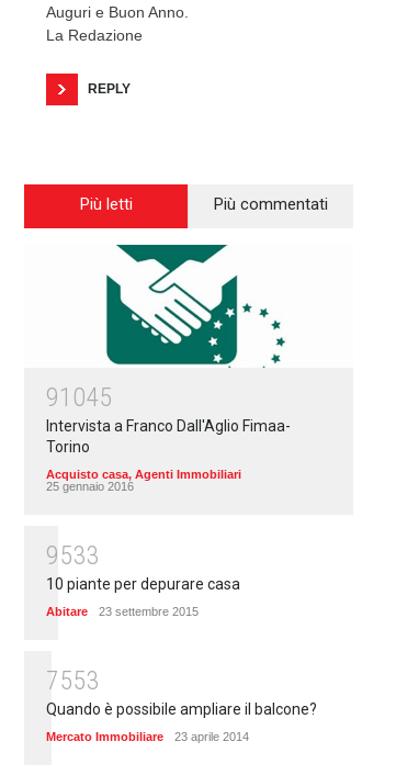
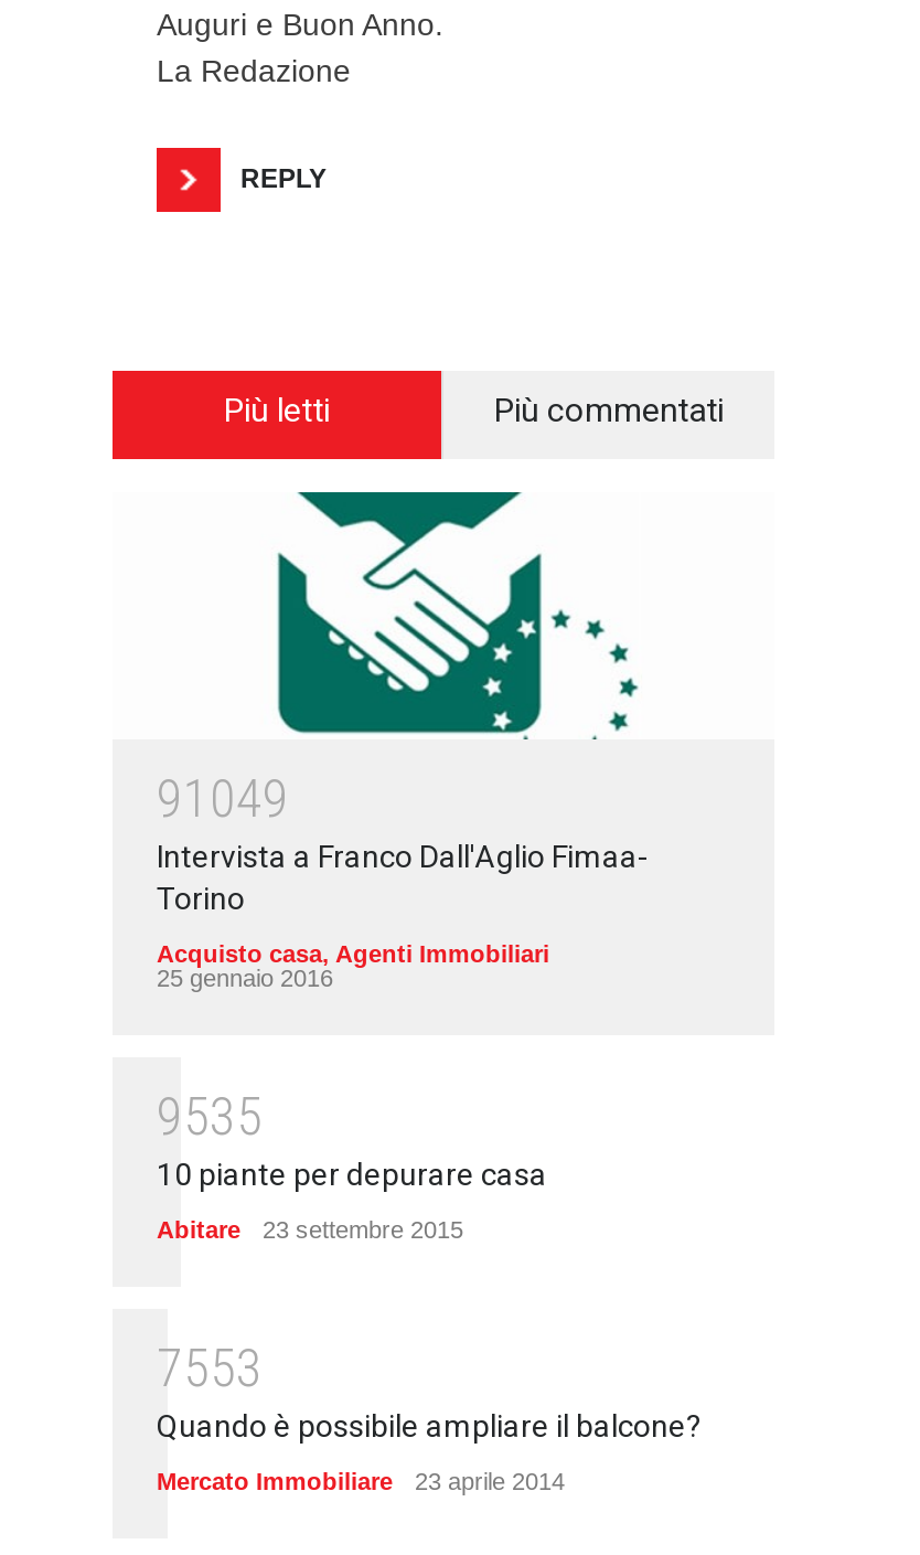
- 91045
+ 91049

- 9533
+ 9535
